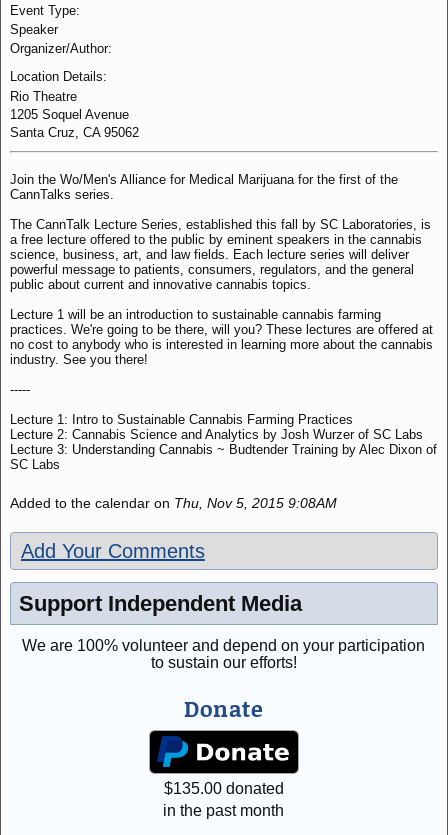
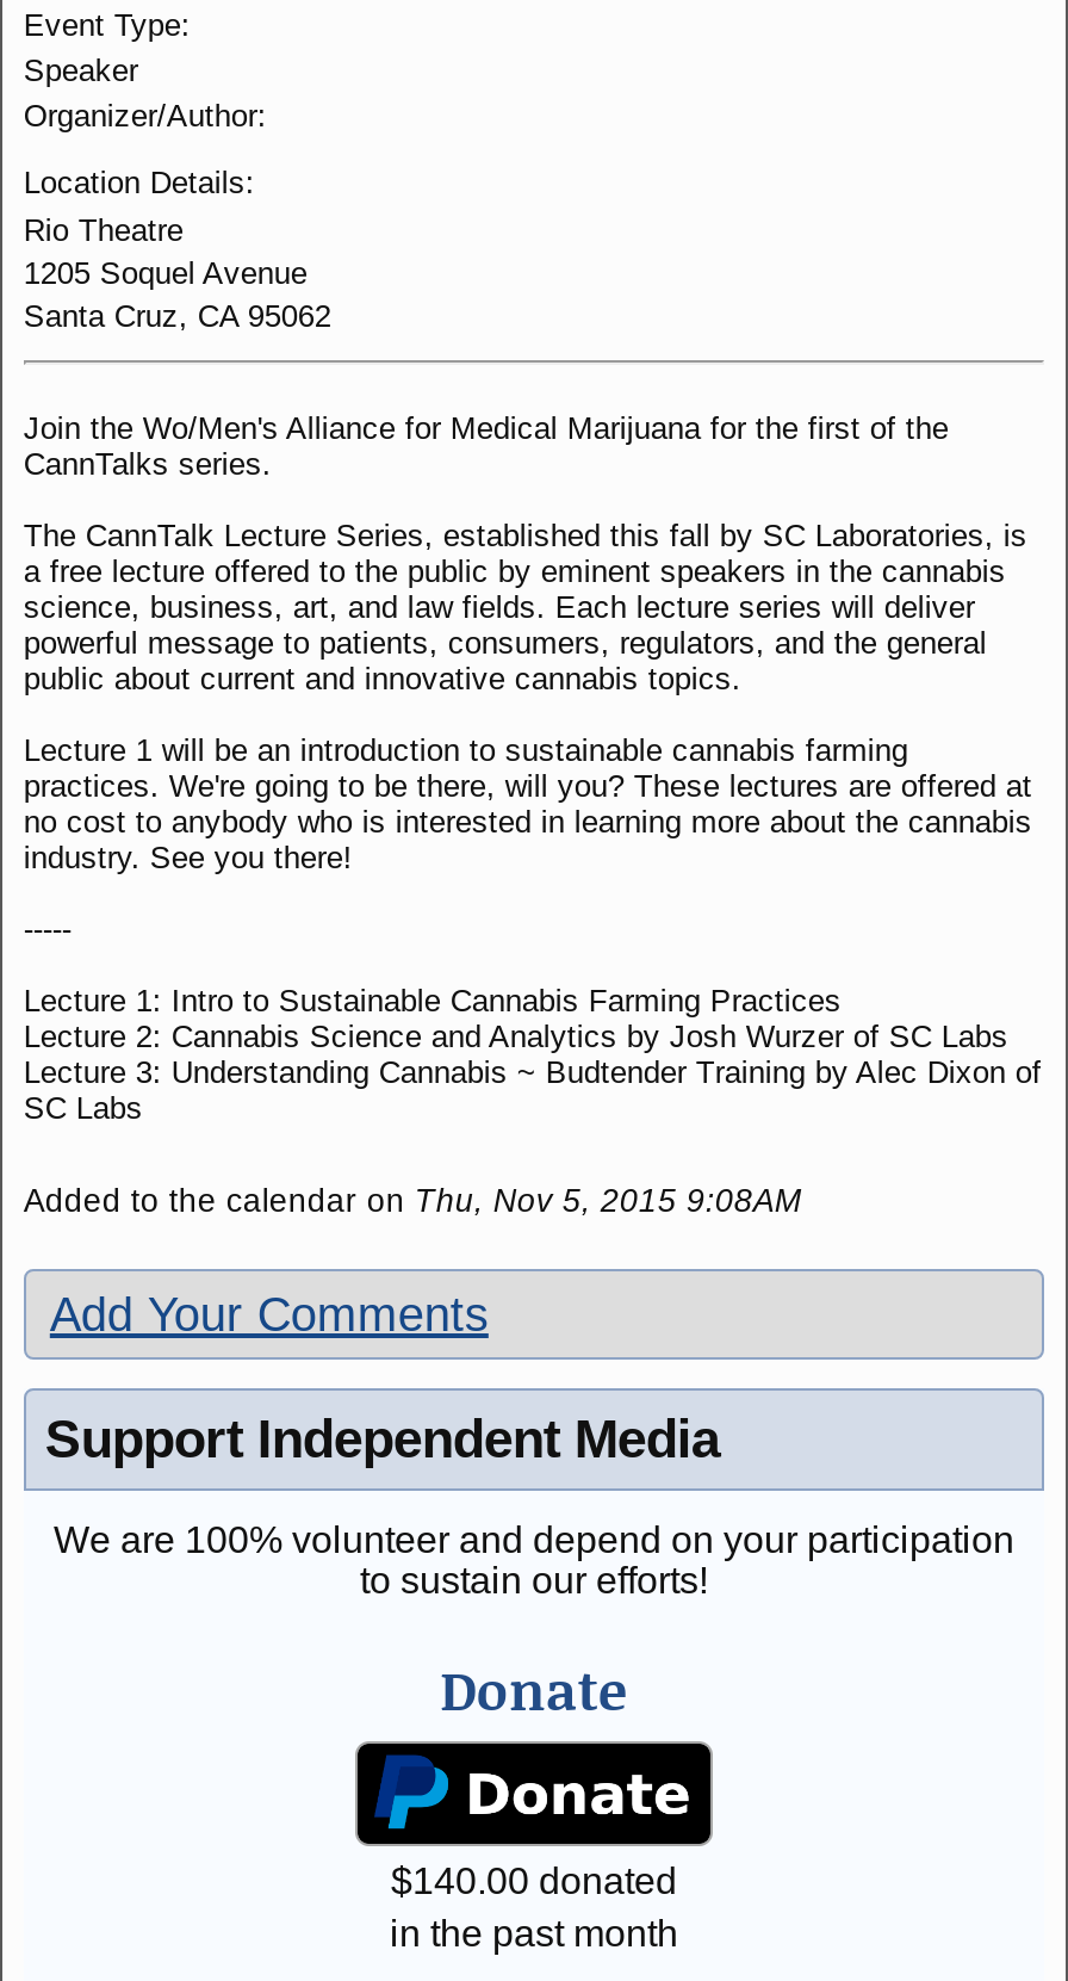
- $135.00 donated
+ $140.00 donated
